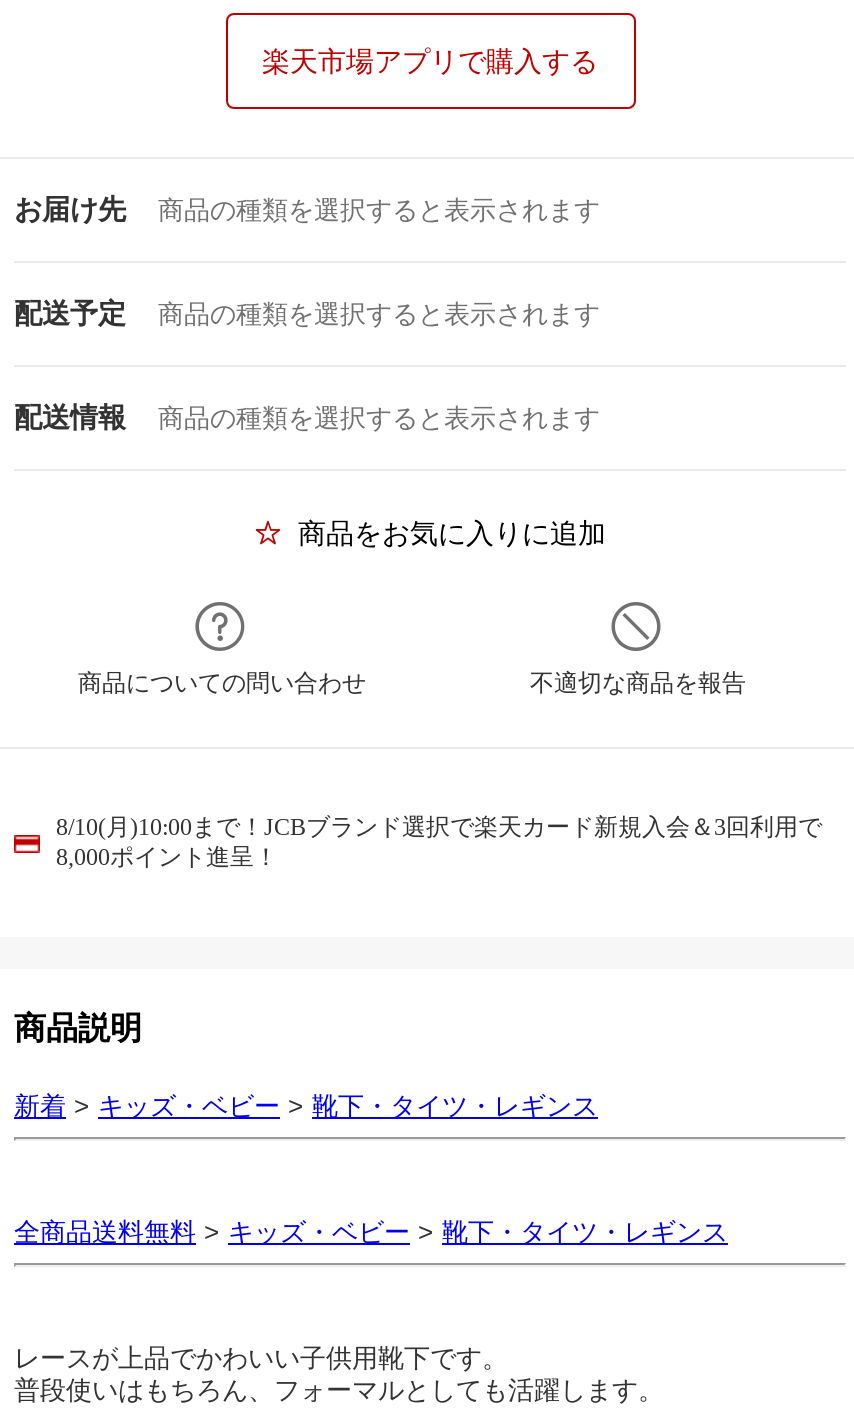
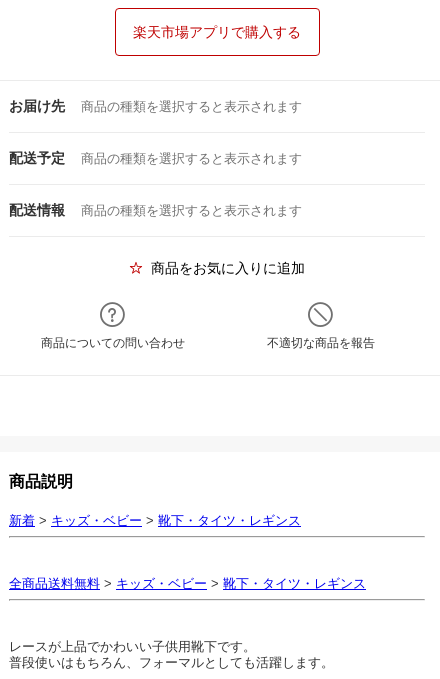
- 8/10(月)10:00まで！JCBブランド選択で楽天カード新規入会＆3回利用で
- 8,000ポイント進呈！
